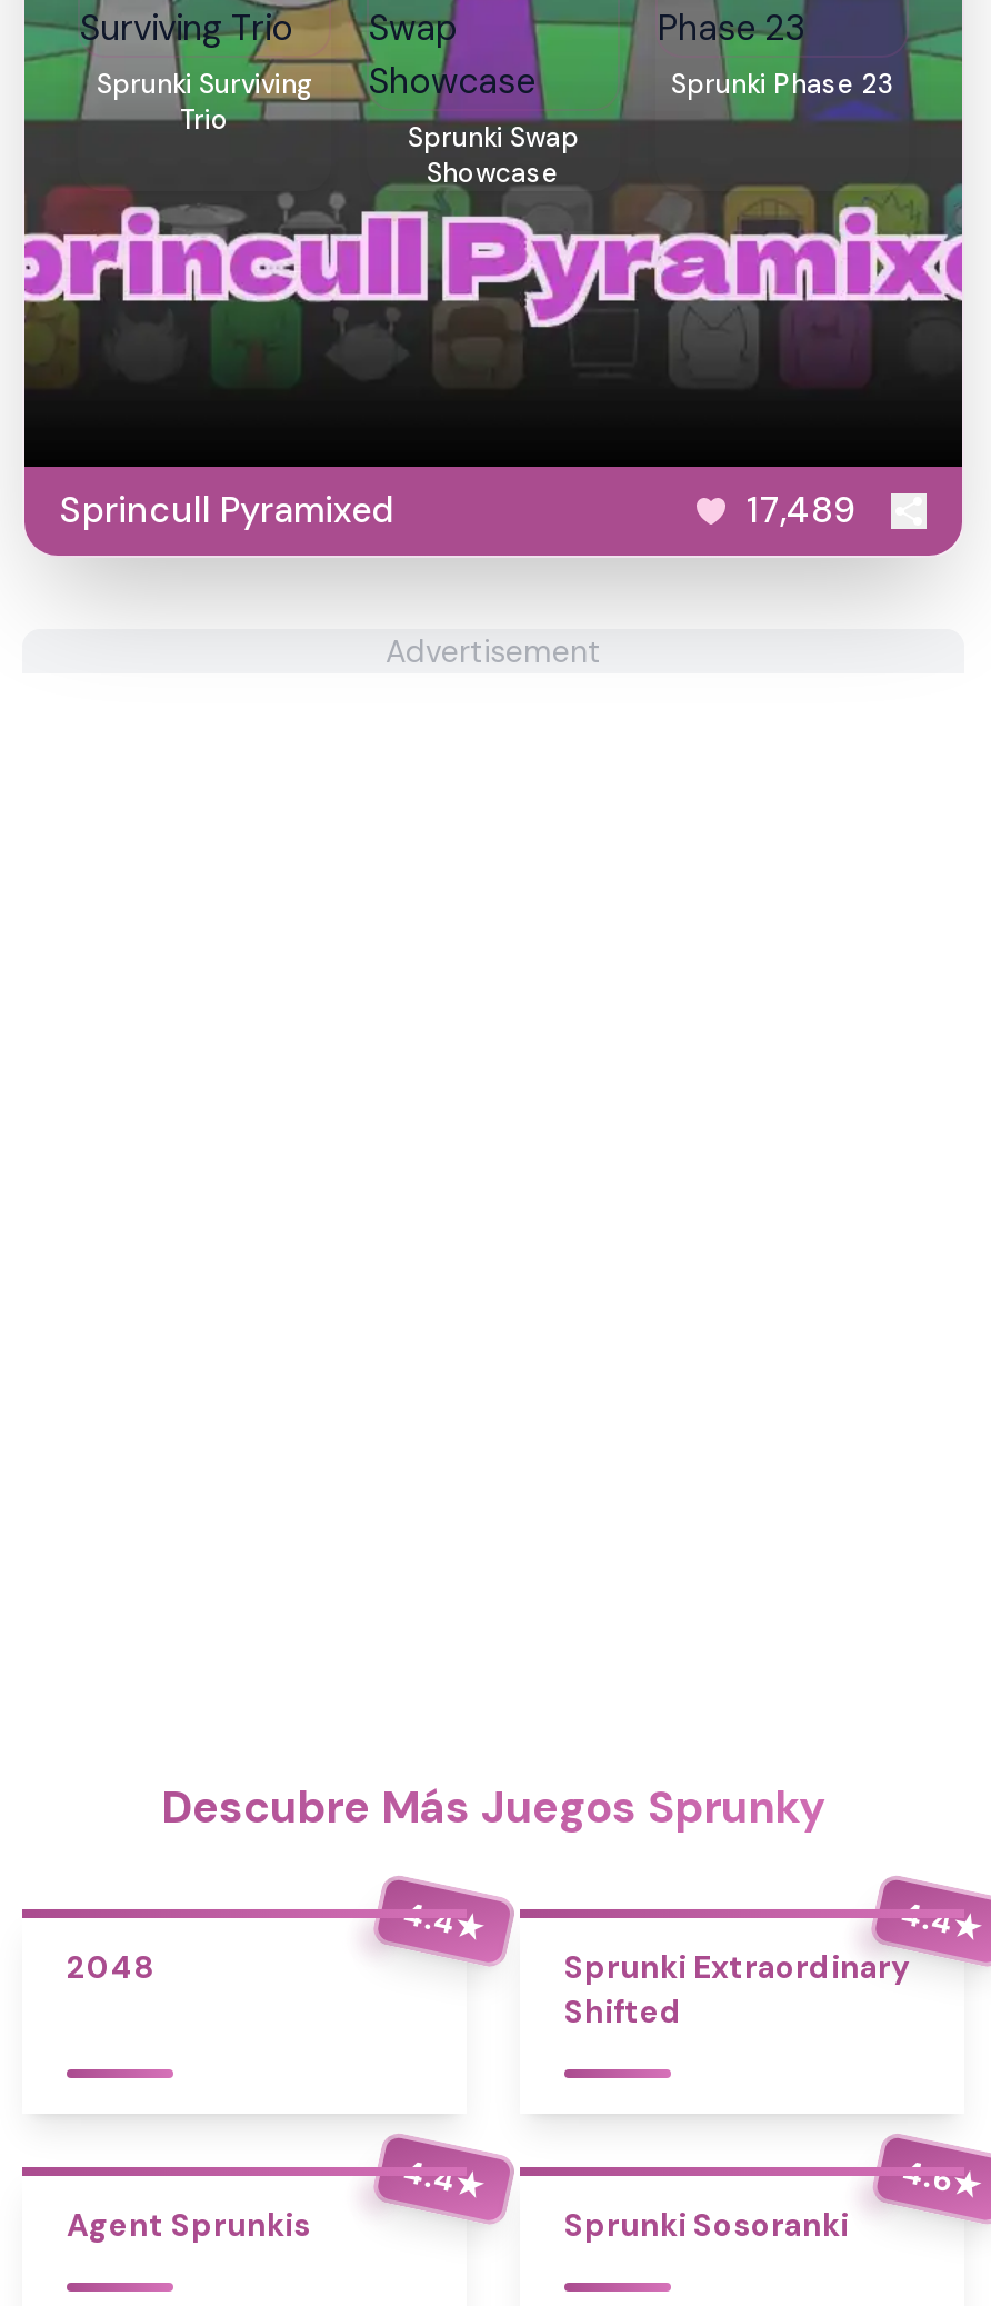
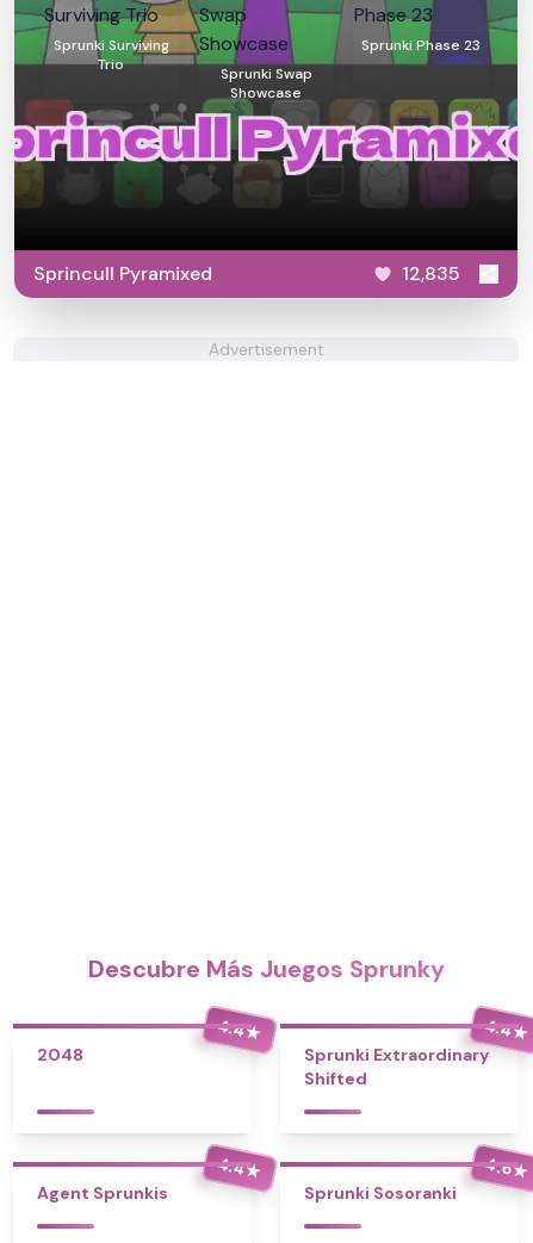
- 17,489
+ 12,835
